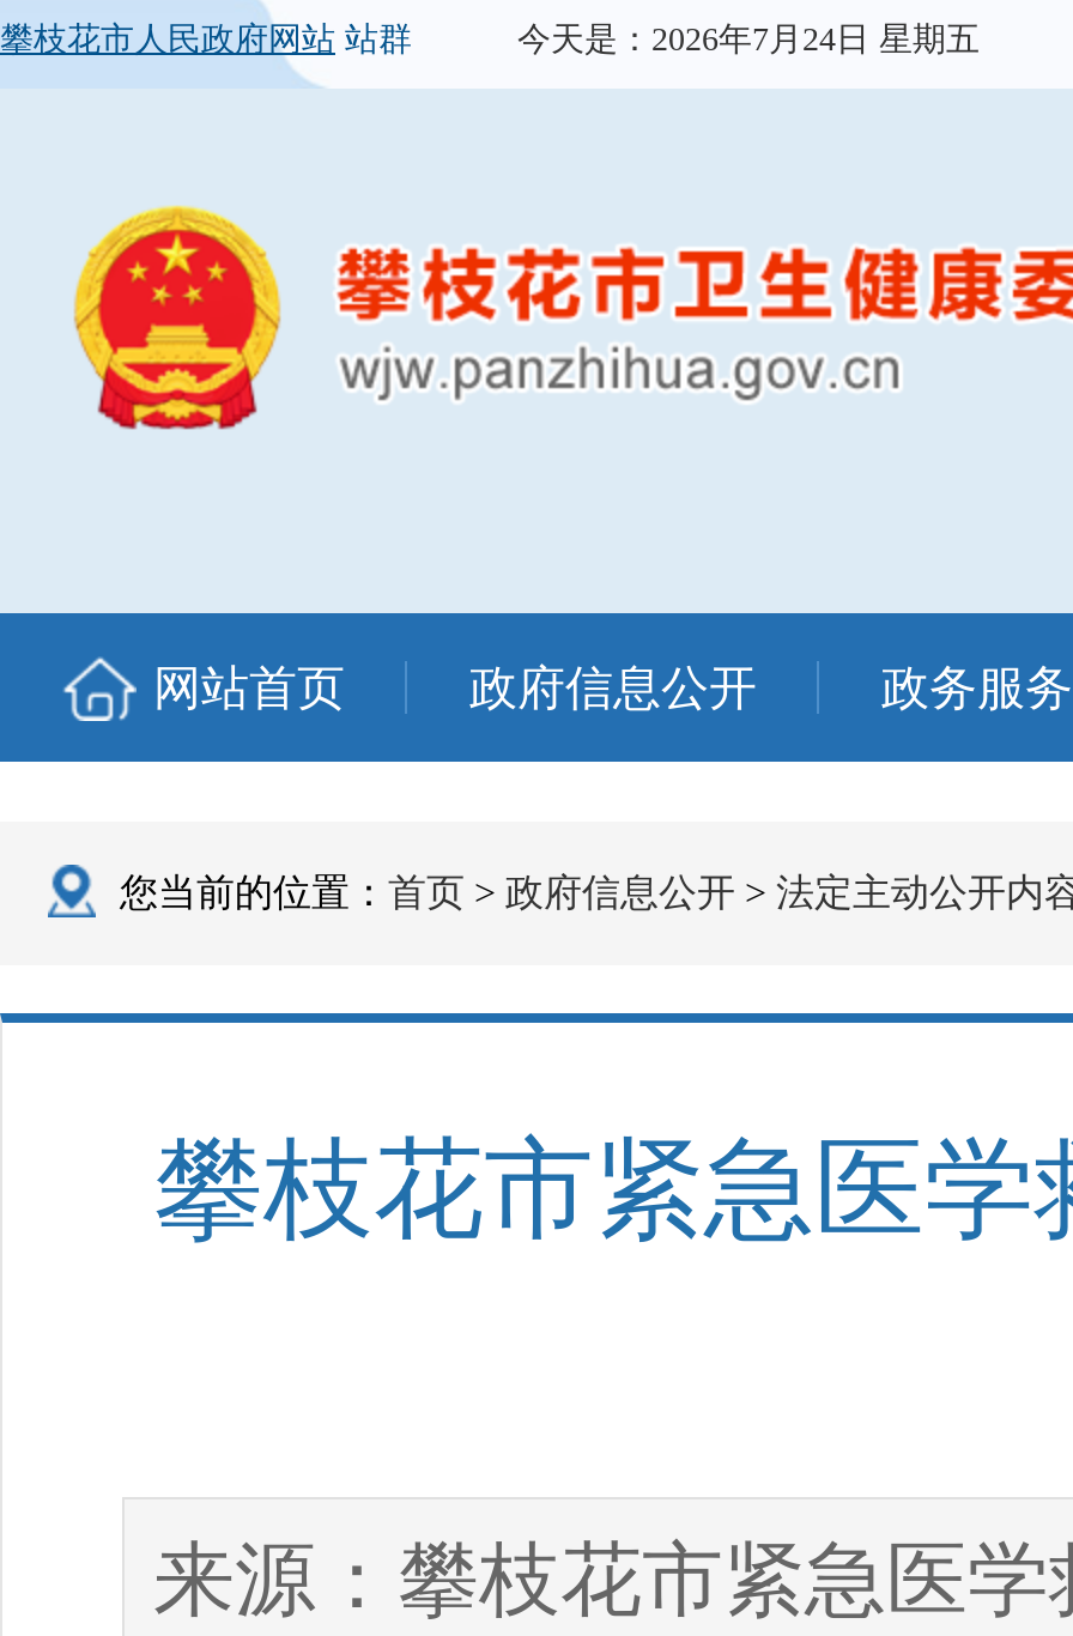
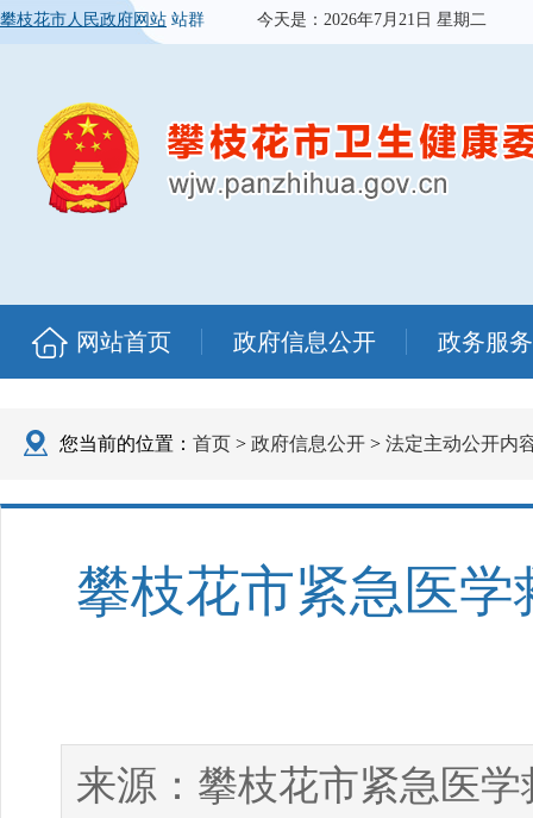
- 今天是：2026年7月24日 星期五
+ 今天是：2026年7月21日 星期二
